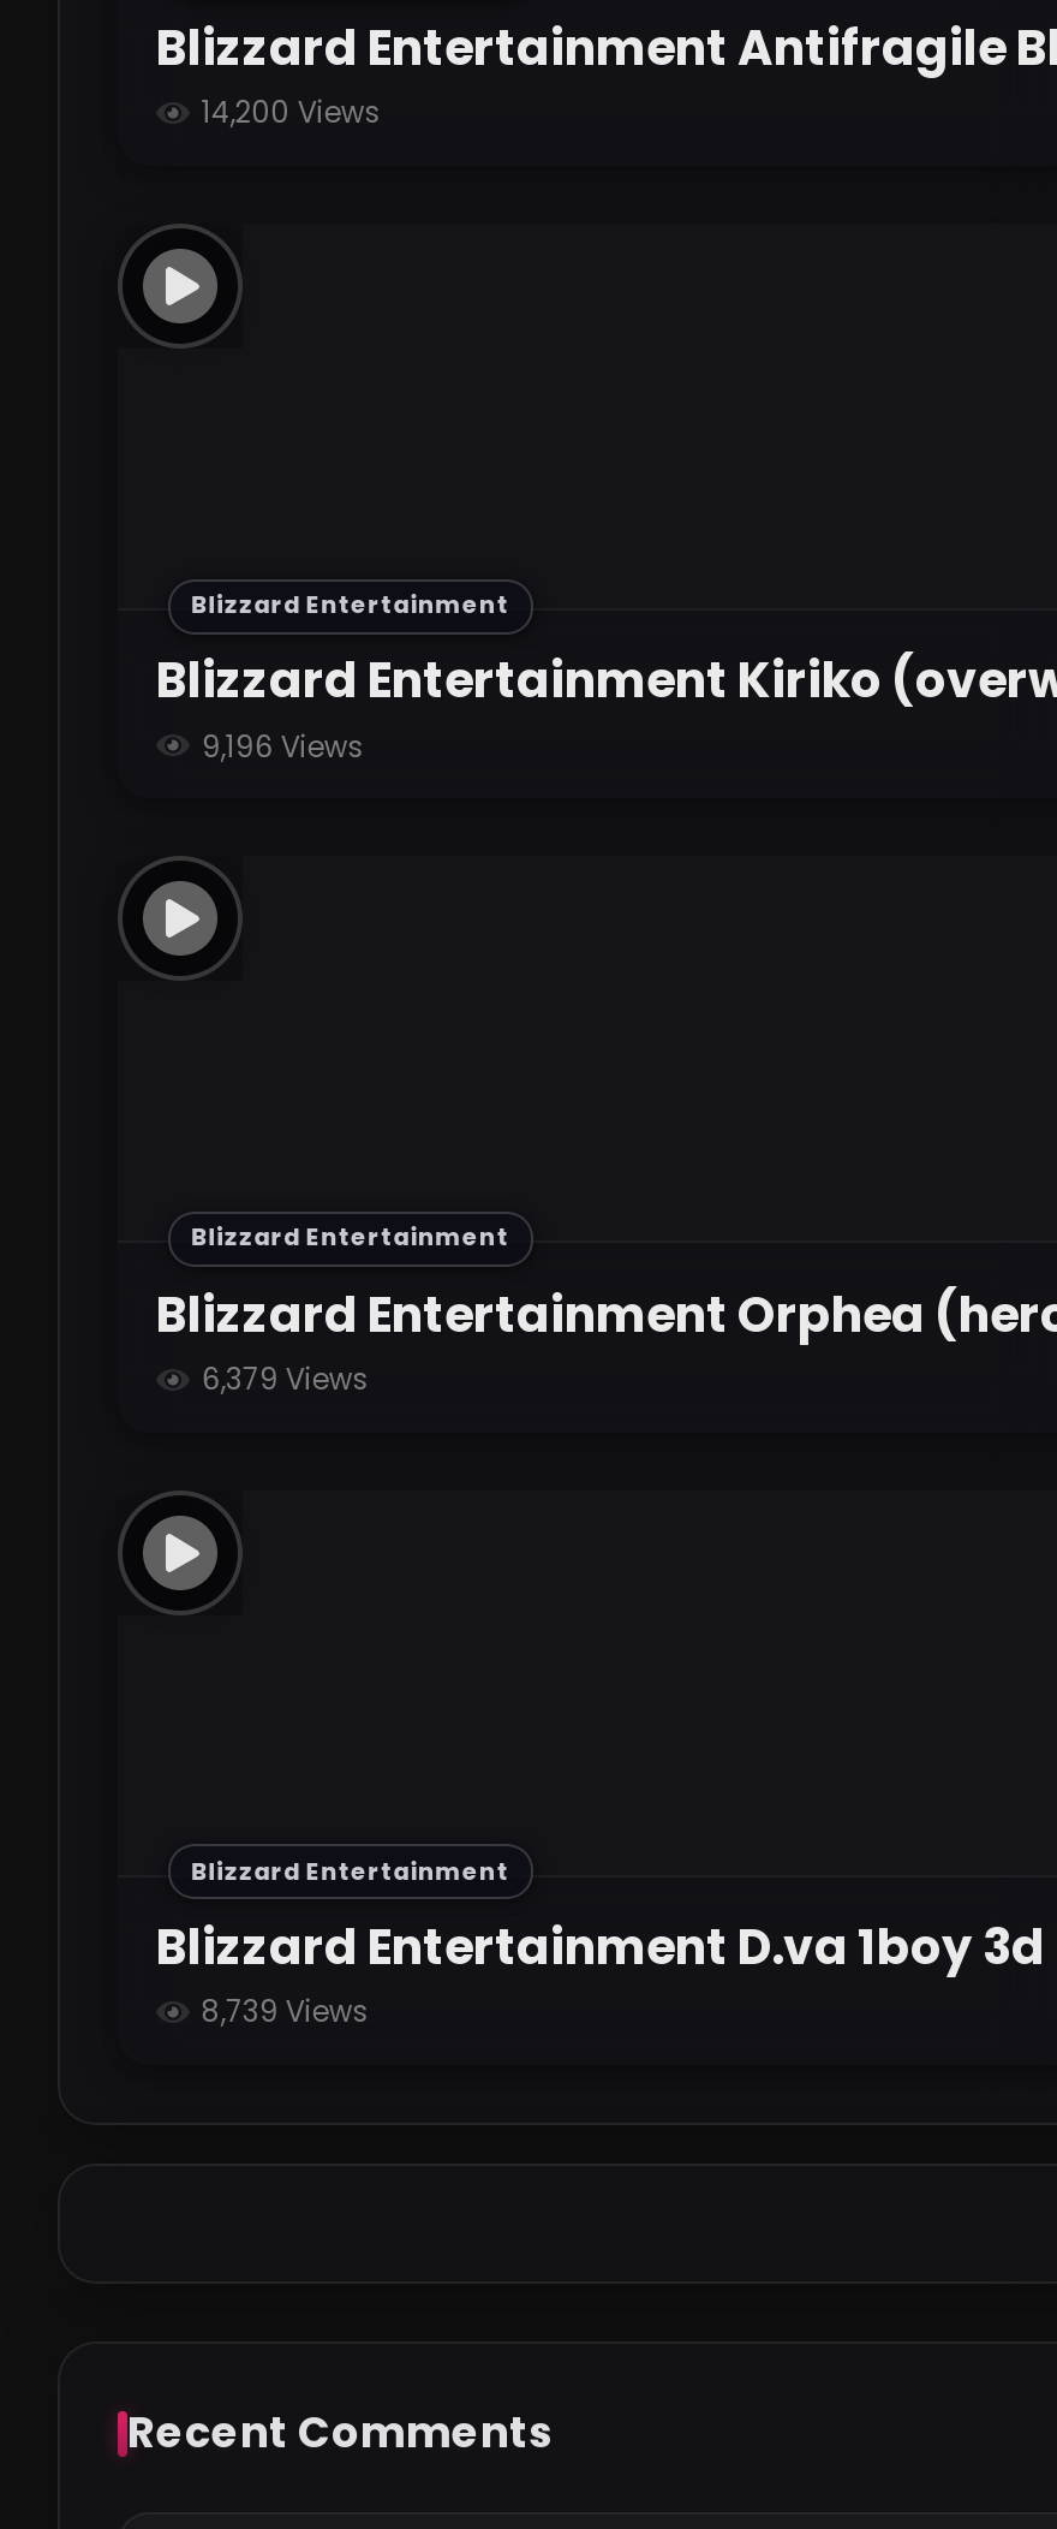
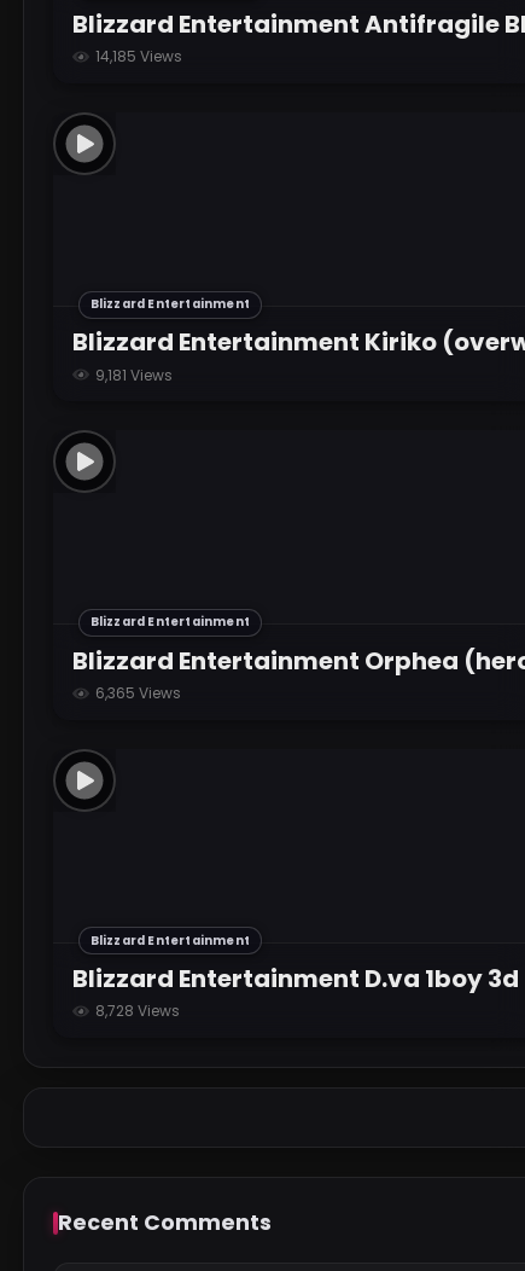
- 14,200 Views
+ 14,185 Views

- 9,196 Views
+ 9,181 Views

- 6,379 Views
+ 6,365 Views

- 8,739 Views
+ 8,728 Views
